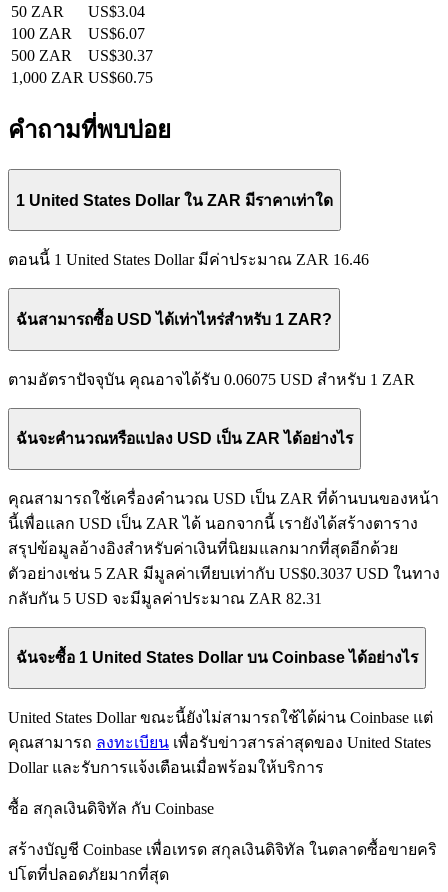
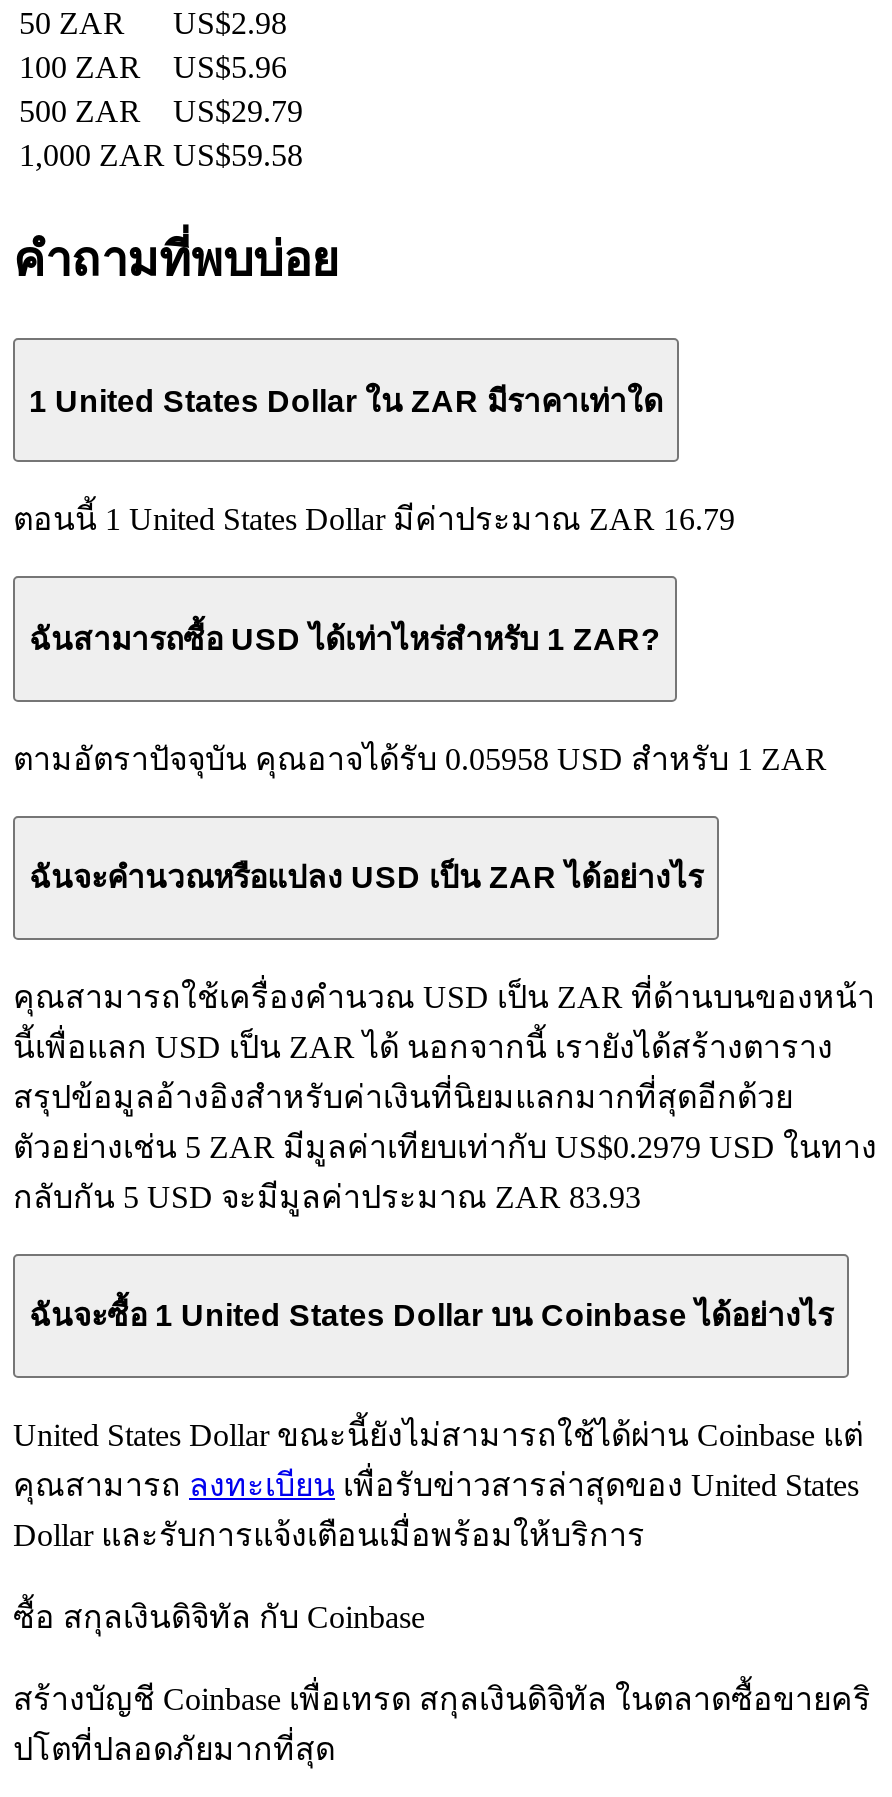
- 50 ZAR US$3.04
+ 50 ZAR US$2.98

- 100 ZAR US$6.07
+ 100 ZAR US$5.96

- US$30.37
- 1,000 ZAR US$60.75
+ US$29.79
+ 1,000 ZAR US$59.58

- ตอนนี้ 1 United States Dollar มีค่าประมาณ ZAR 16.46
+ ตอนนี้ 1 United States Dollar มีค่าประมาณ ZAR 16.79

- ตามอัตราปัจจุบัน คุณอาจได้รับ 0.06075 USD สำหรับ 1 ZAR
+ ตามอัตราปัจจุบัน คุณอาจได้รับ 0.05958 USD สำหรับ 1 ZAR

- ตัวอย่างเช่น 5 ZAR มีมูลค่าเทียบเท่ากับ US$0.3037 USD ในทาง
+ ตัวอย่างเช่น 5 ZAR มีมูลค่าเทียบเท่ากับ US$0.2979 USD ในทาง

- กลับกัน 5 USD จะมีมูลค่าประมาณ ZAR 82.31
+ กลับกัน 5 USD จะมีมูลค่าประมาณ ZAR 83.93
